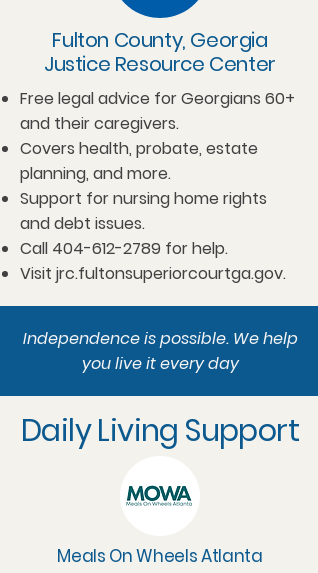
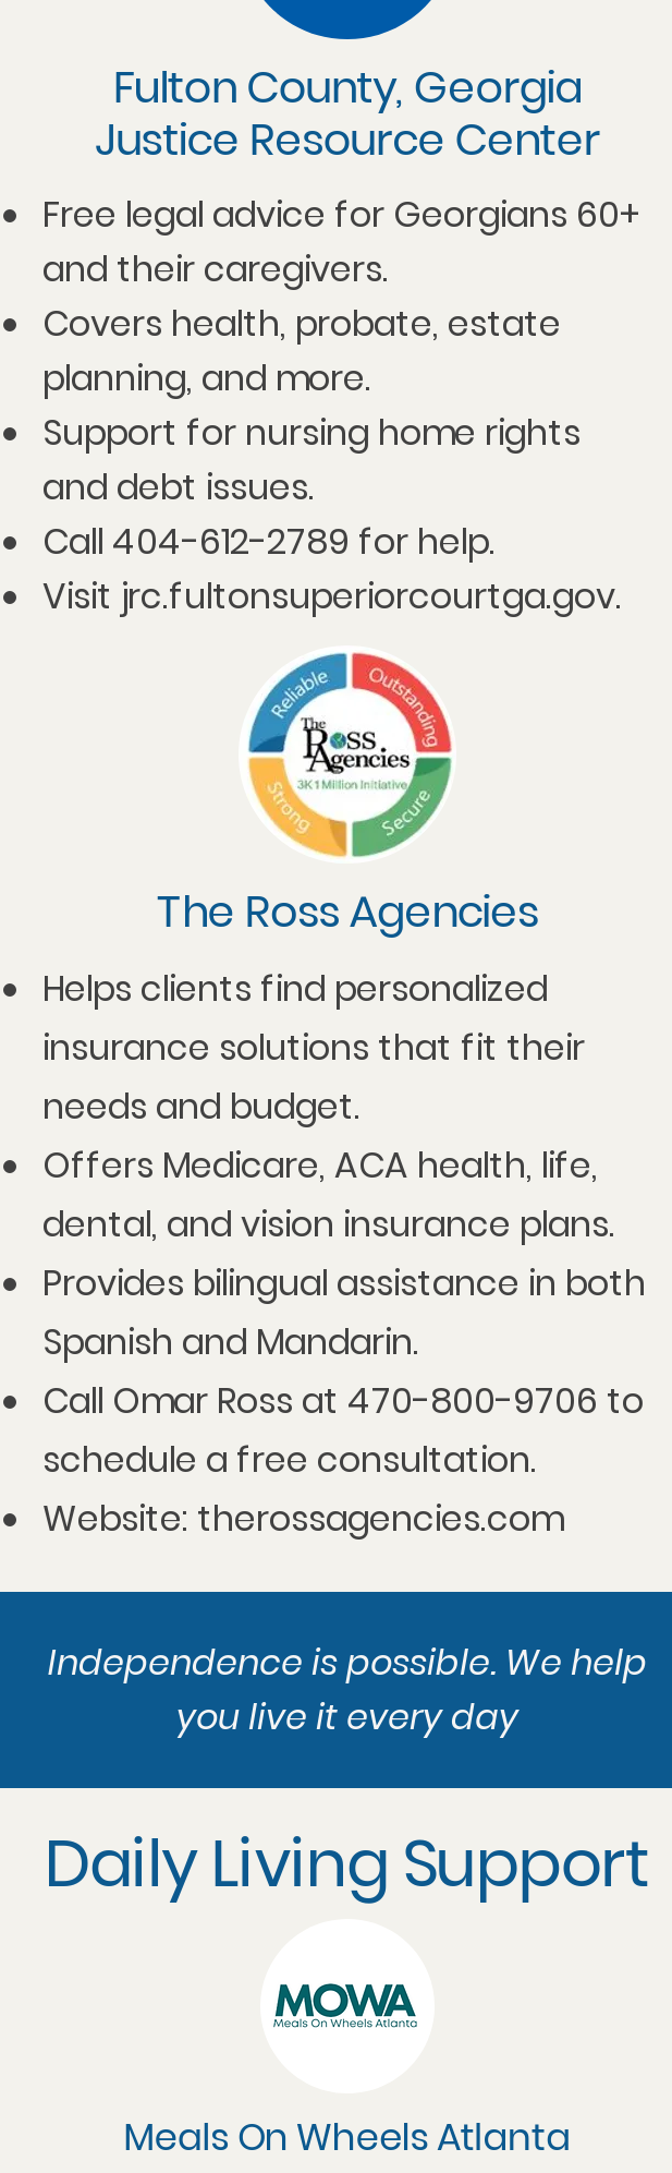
+ [image]
+ The Ross Agencies
+ Helps clients find personalized
+ insurance solutions that fit their
+ needs and budget.
+ Offers Medicare, ACA health, life,
+ dental, and vision insurance plans.
+ Provides bilingual assistance in both
+ Spanish and Mandarin.
+ Call Omar Ross at 470-800-9706 to
+ schedule a free consultation.
+ Website: therossagencies.com
